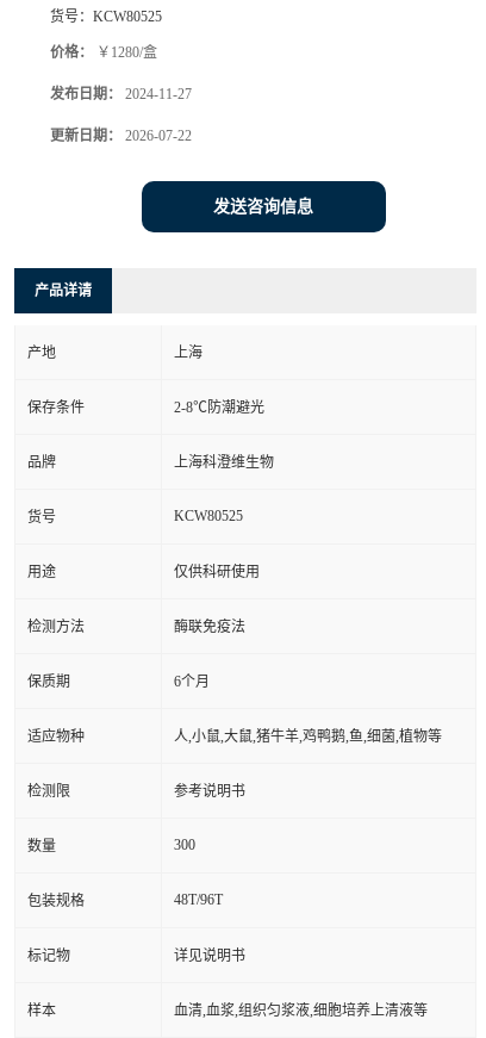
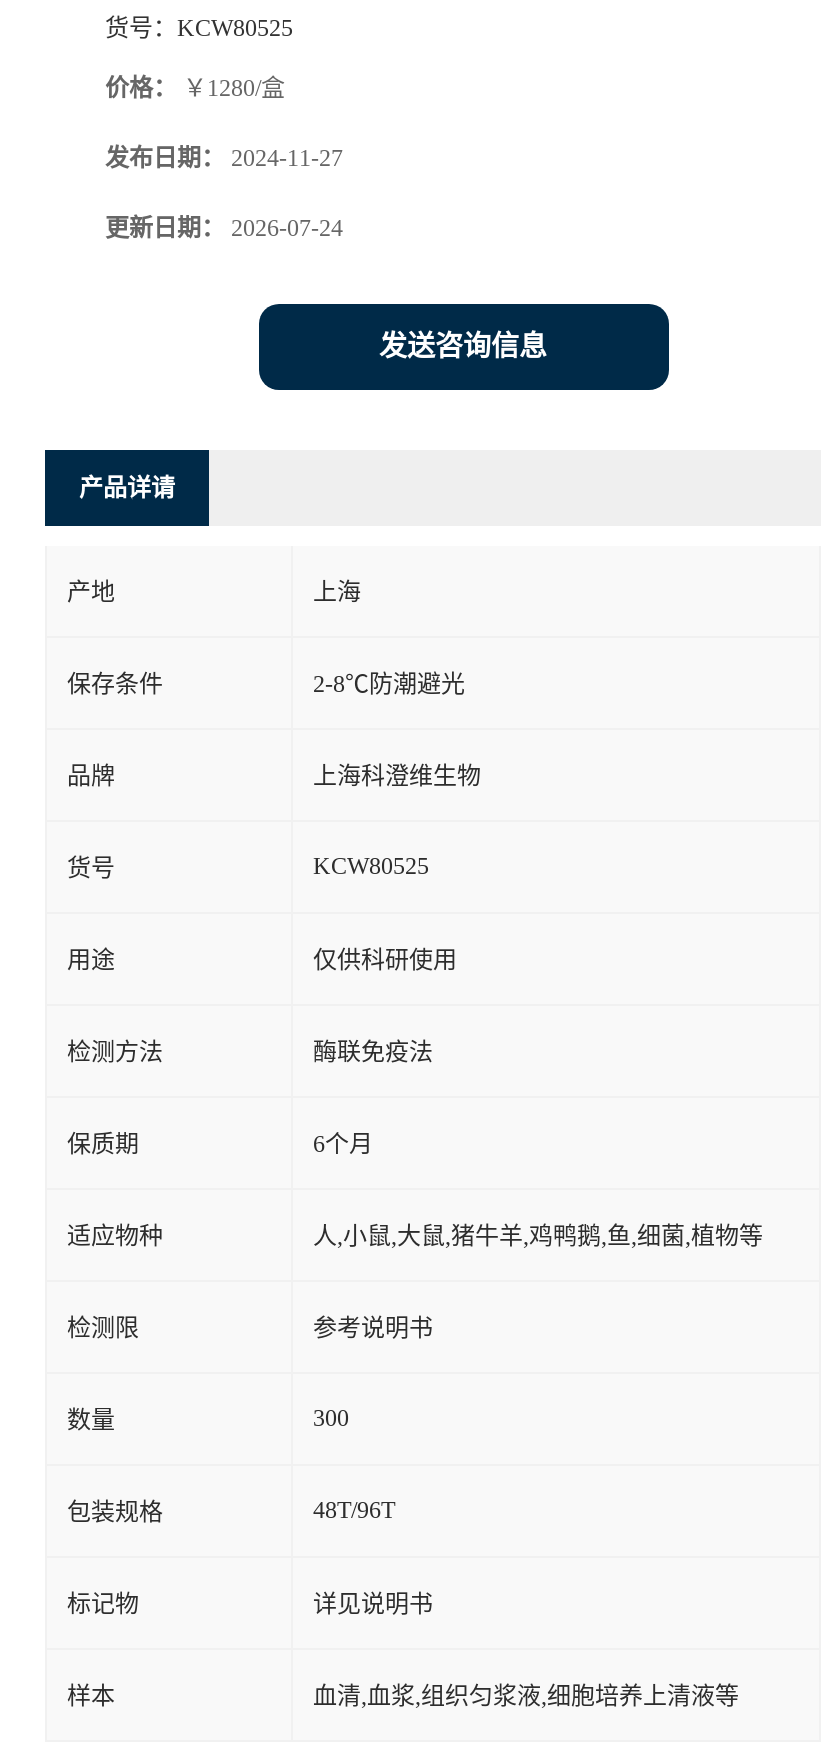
- 更新日期：2026-07-22
+ 更新日期：2026-07-24
